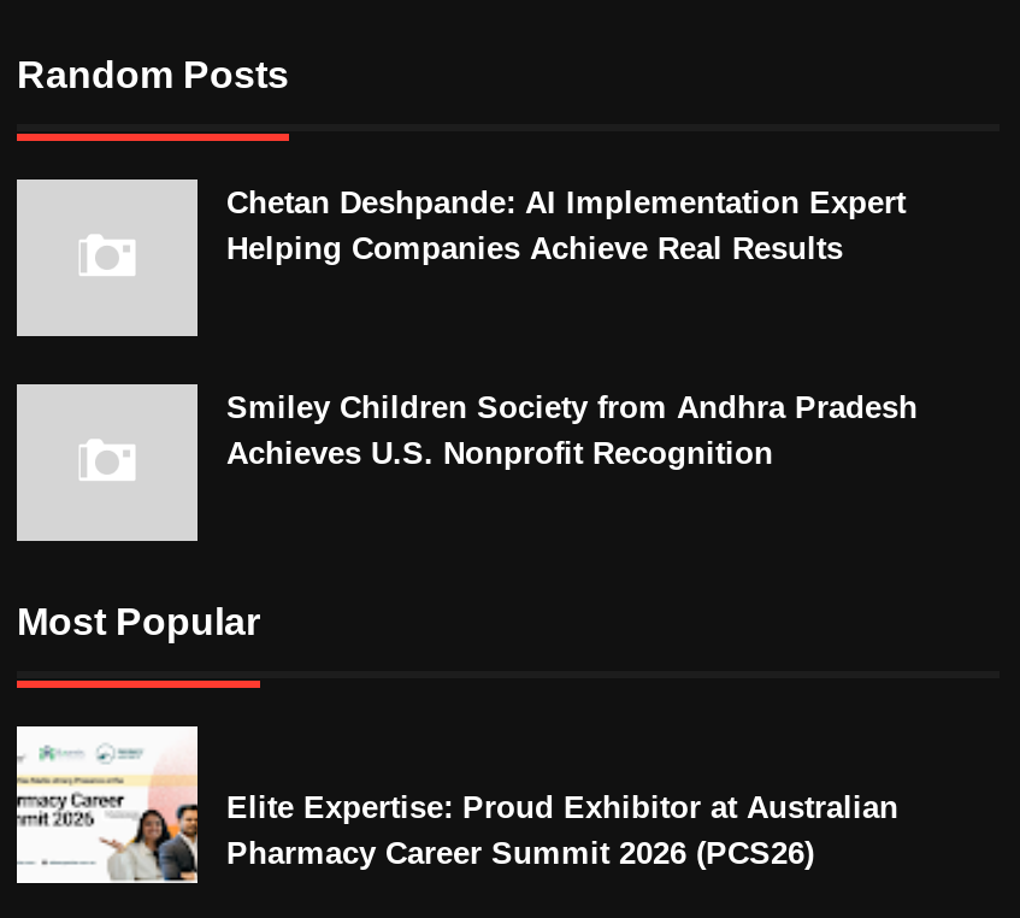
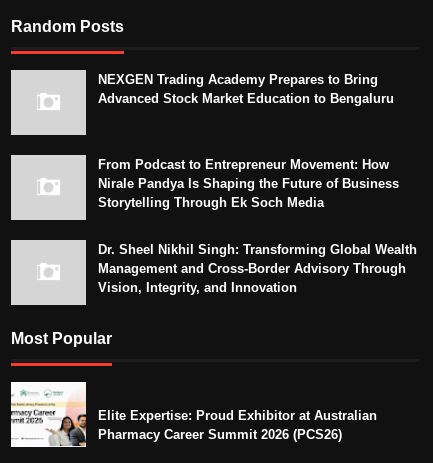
- Chetan Deshpande: AI Implementation Expert
- Helping Companies Achieve Real Results
+ NEXGEN Trading Academy Prepares to Bring
+ Advanced Stock Market Education to Bengaluru

- Smiley Children Society from Andhra Pradesh
- Achieves U.S. Nonprofit Recognition
+ From Podcast to Entrepreneur Movement: How
+ Nirale Pandya Is Shaping the Future of Business
+ Storytelling Through Ek Soch Media
+ Dr. Sheel Nikhil Singh: Transforming Global Wealth
+ Management and Cross-Border Advisory Through
+ Vision, Integrity, and Innovation
